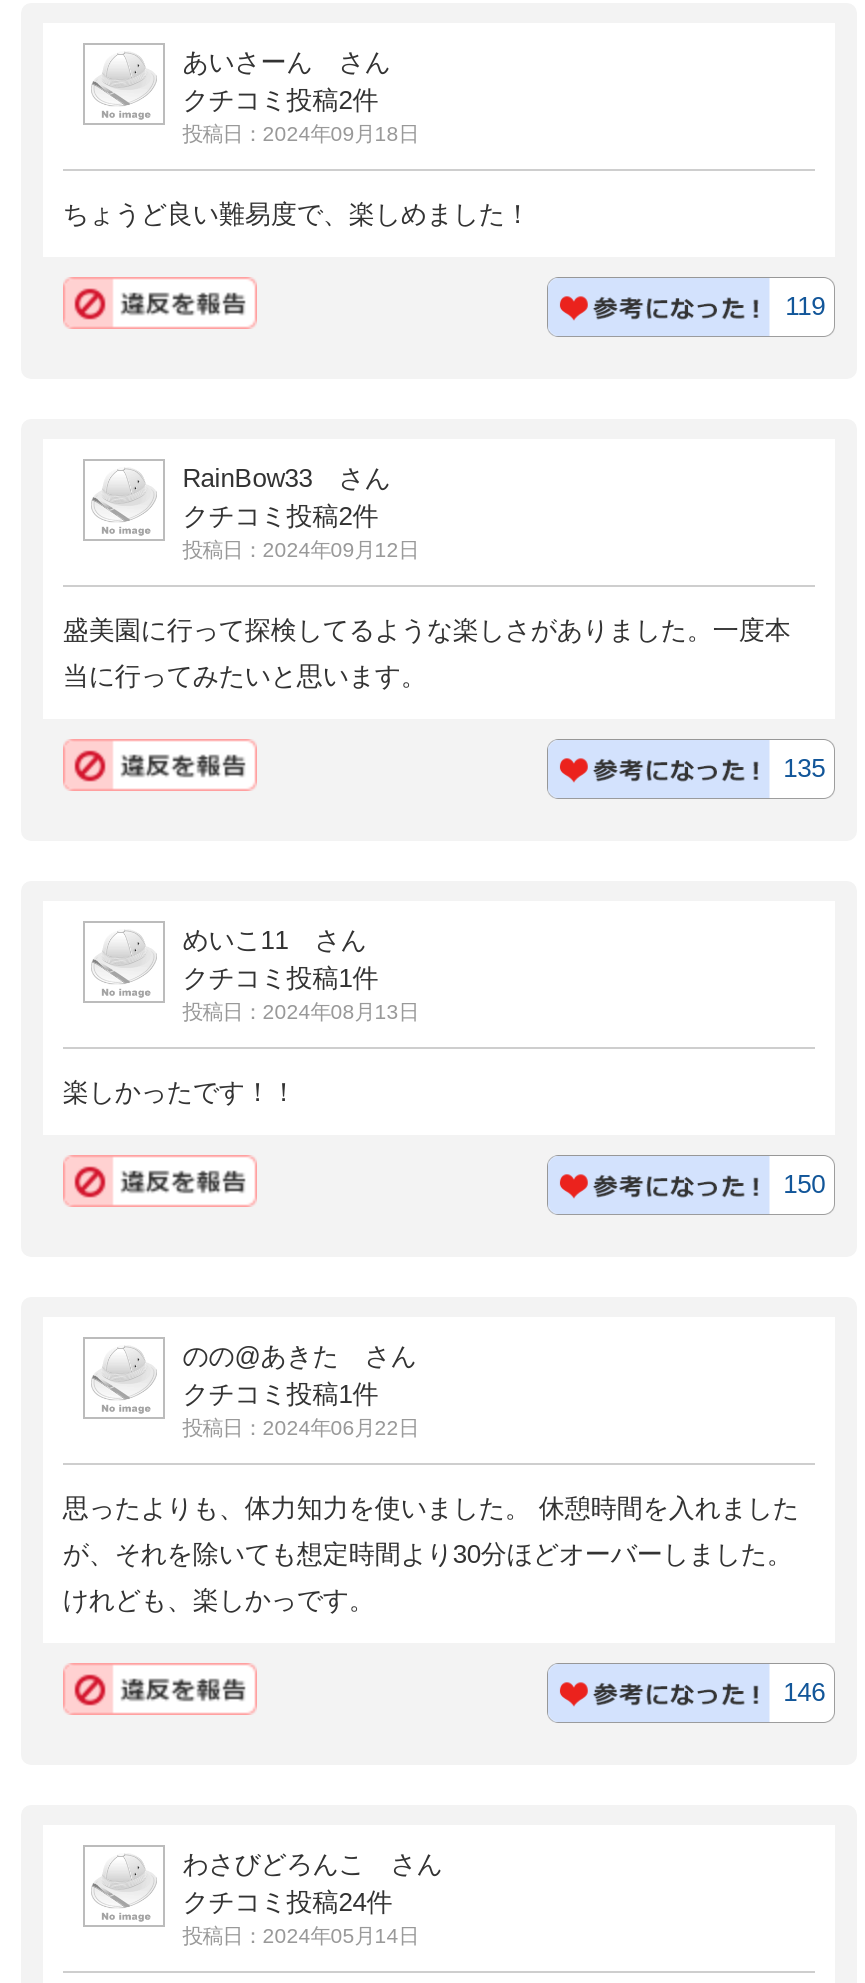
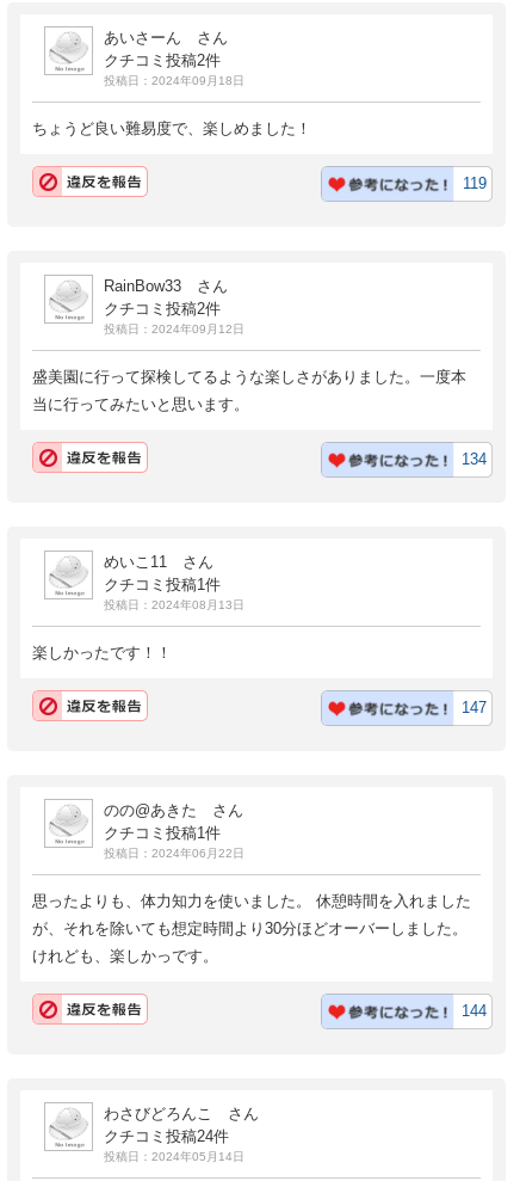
- 135
+ 134

- 150
+ 147

- 146
+ 144
